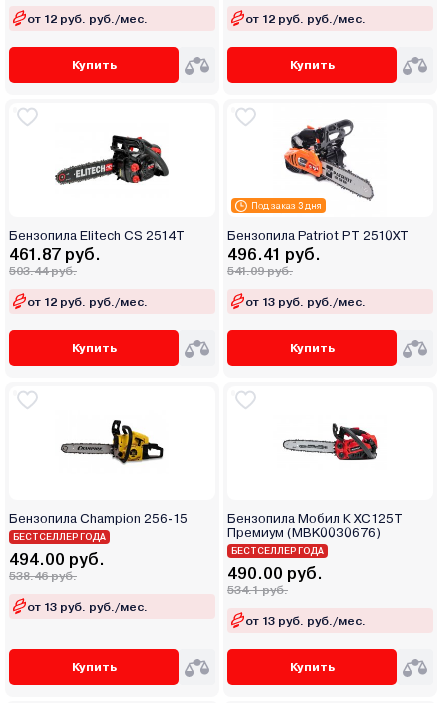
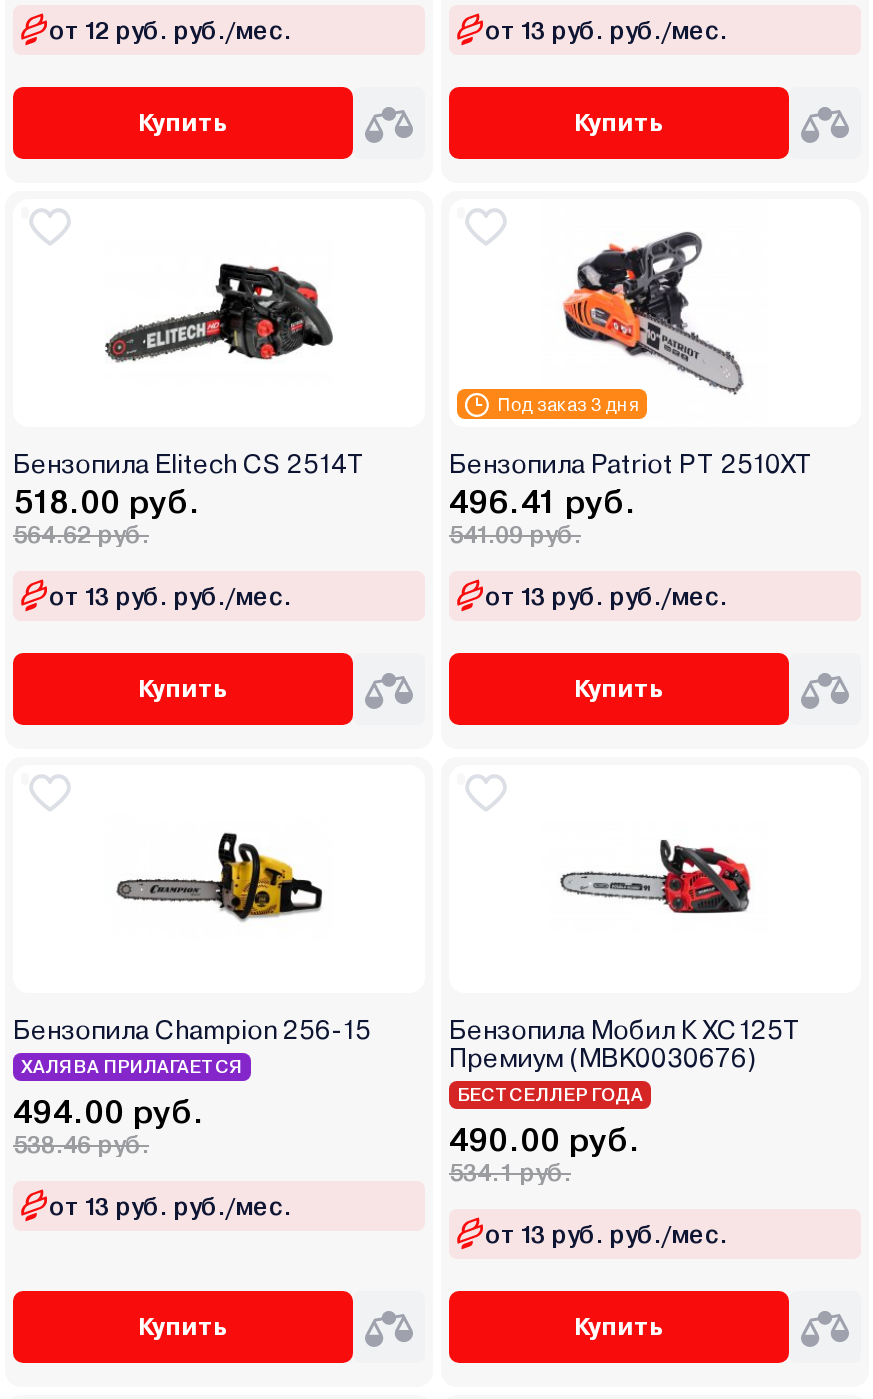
- от 12 руб. руб./мес.
+ от 13 руб. руб./мес.

- 461.87 руб.
+ 518.00 руб.

- 503.44 руб.
+ 564.62 руб.

- от 12 руб. руб./мес.
+ от 13 руб. руб./мес.

- БЕСТСЕЛЛЕР ГОДА
+ ХАЛЯВА ПРИЛАГАЕТСЯ
